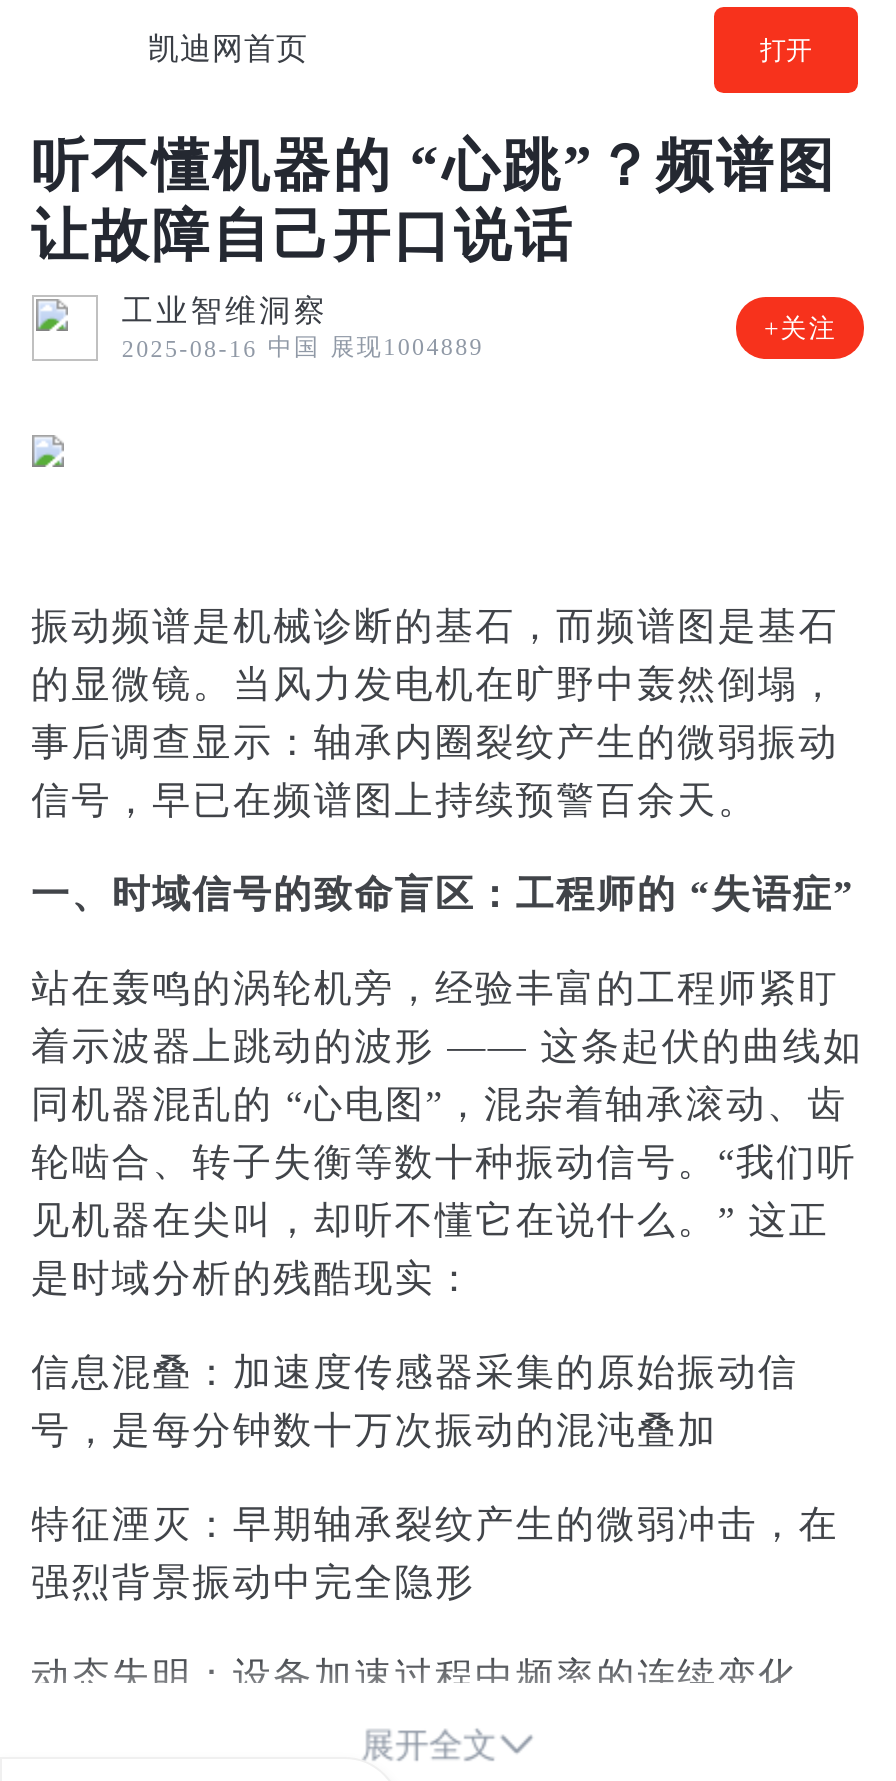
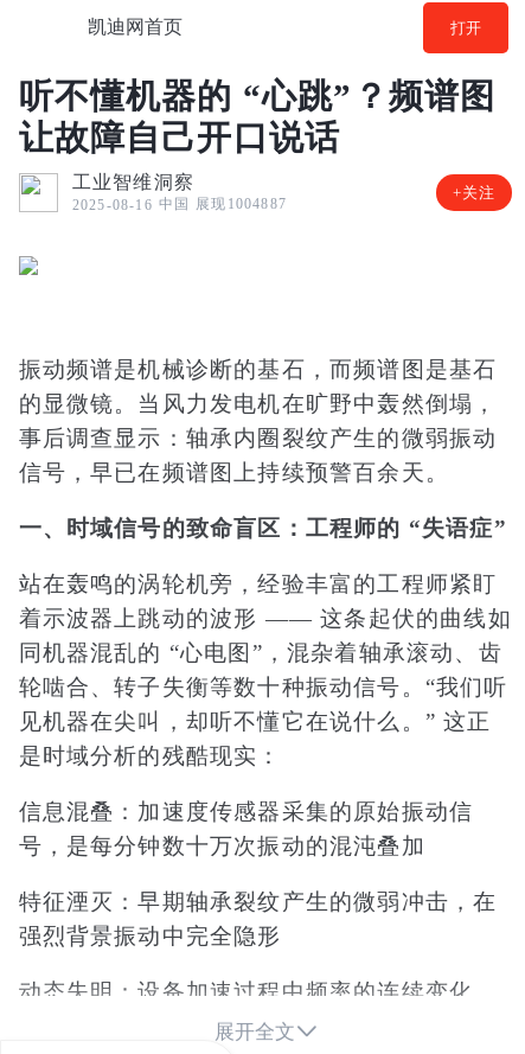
- 2025-08-16 中国 展现1004889
+ 2025-08-16 中国 展现1004887
